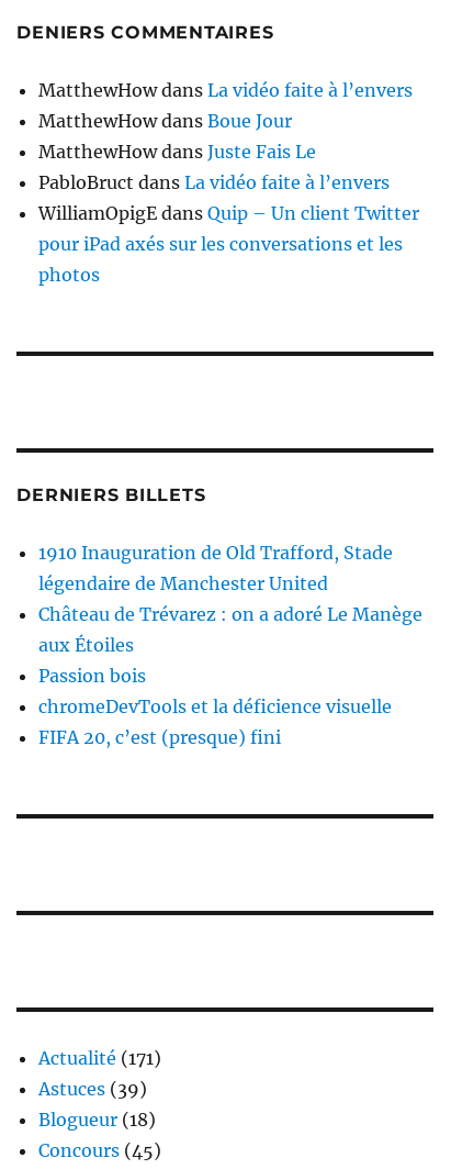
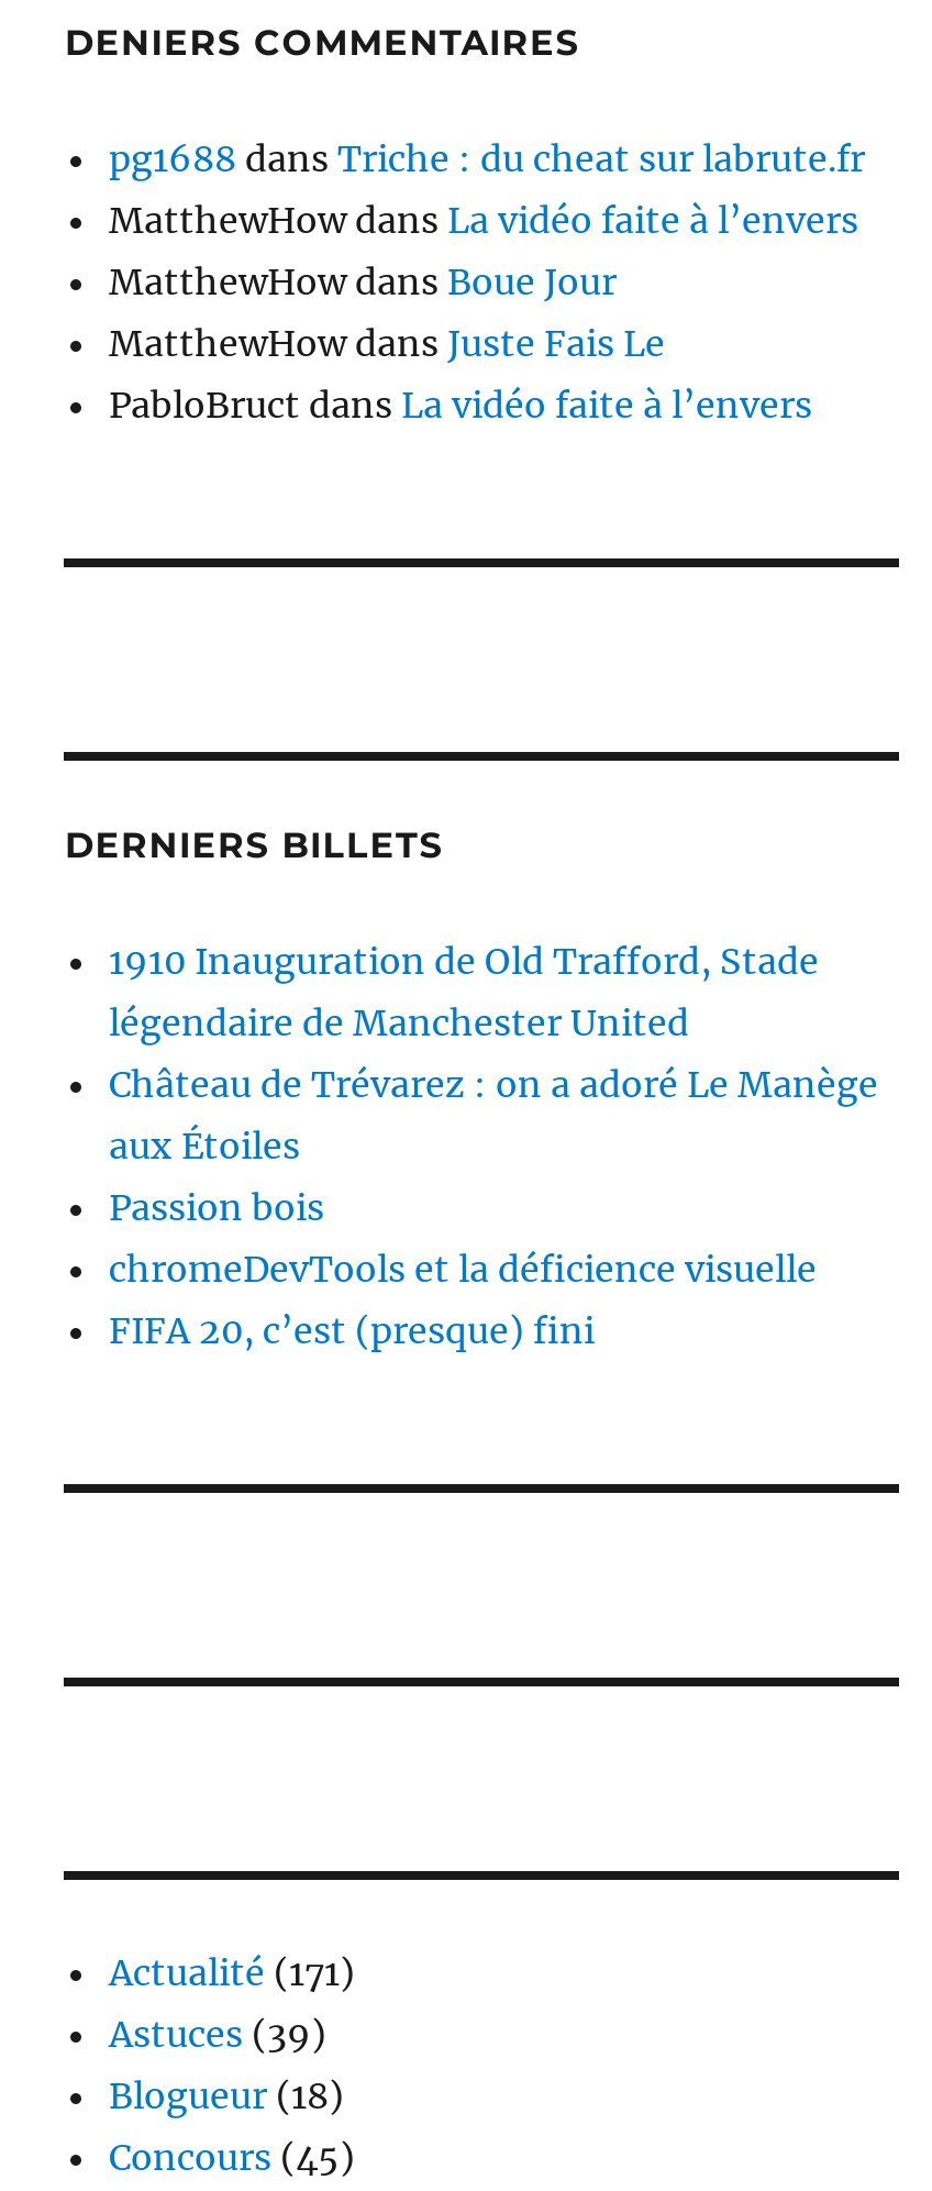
+ pg1688 dans Triche : du cheat sur labrute.fr

moved down: MatthewHow dans La vidéo faite à l’envers | MatthewHow dans Boue Jour | MatthewHow dans Juste Fais Le | PabloBruct dans La vidéo faite à l’envers

- WilliamOpigE dans Quip – Un client Twitter
- pour iPad axés sur les conversations et les
- photos
